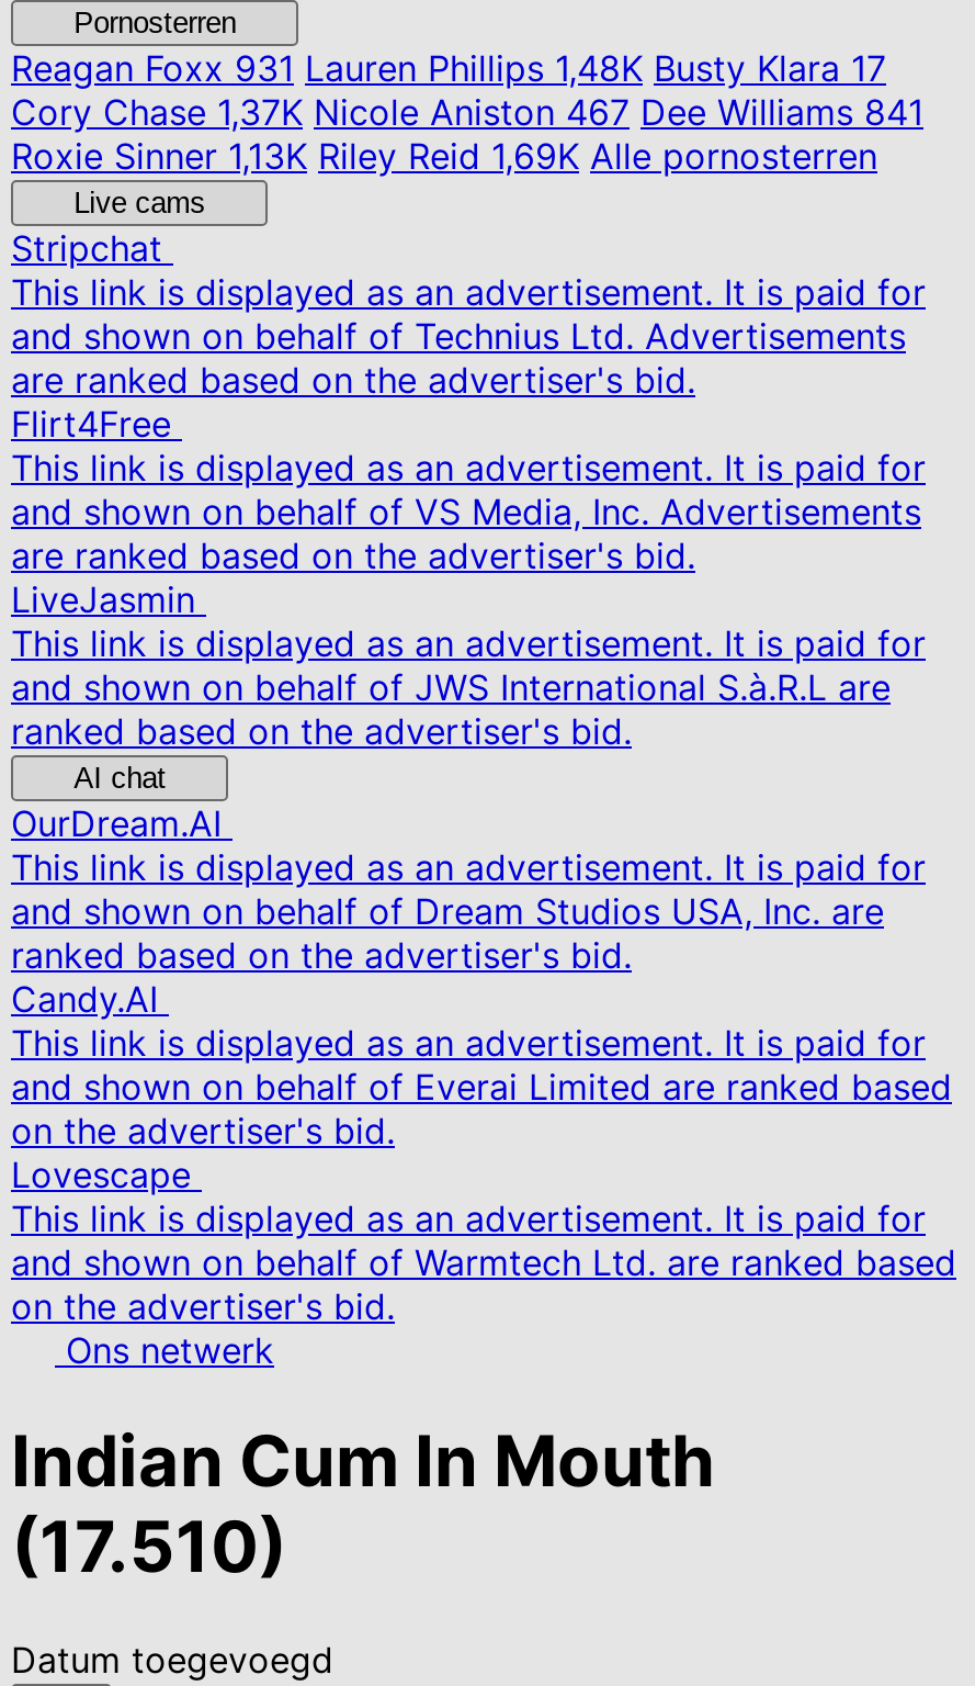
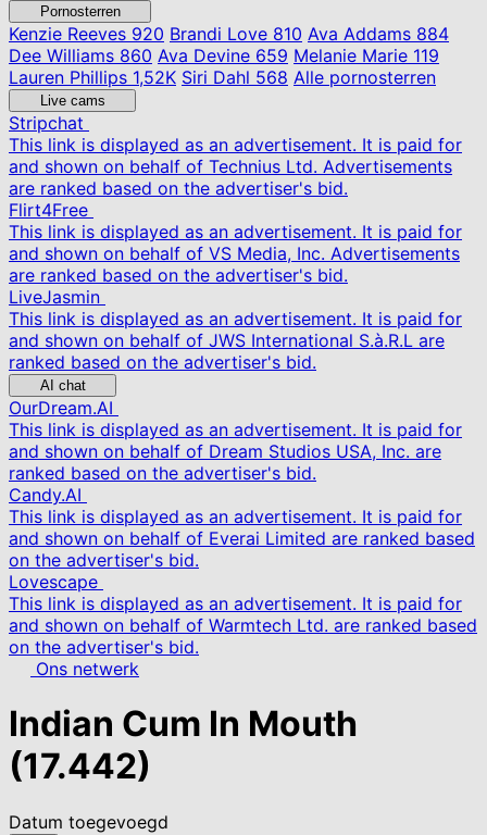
- Reagan Foxx931 Lauren Phillips 1,48K Busty Klara 17
- Cory Chase 1,37K Nicole Aniston 467 Dee Williams 841
- Roxie Sinner 1,13K Riley Reid 1,69K Alle pornosterren
+ Kenzie Reeves920 Brandi Love 810 Ava Addams 884
+ Dee Williams 860 Ava Devine 659 Melanie Marie 119
+ Lauren Phillips 1,52K Siri Dahl 568 Alle pornosterren

- (17.510)
+ (17.442)
